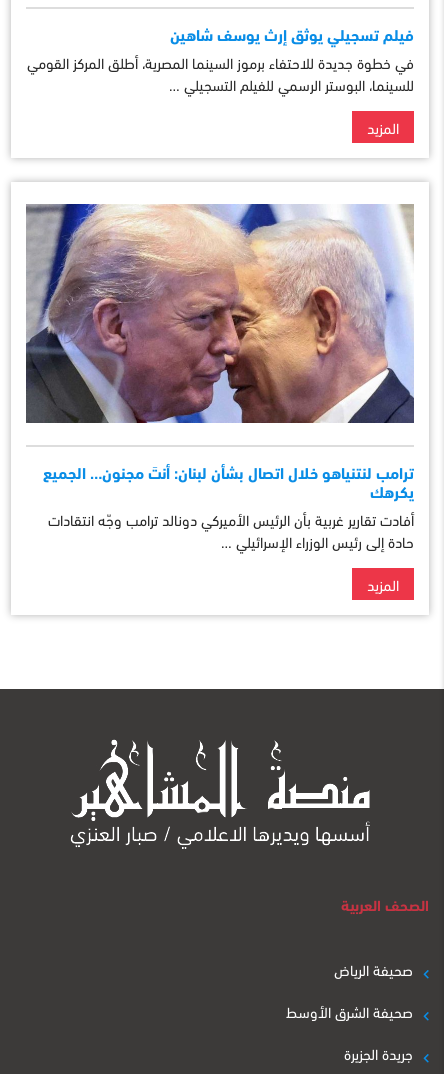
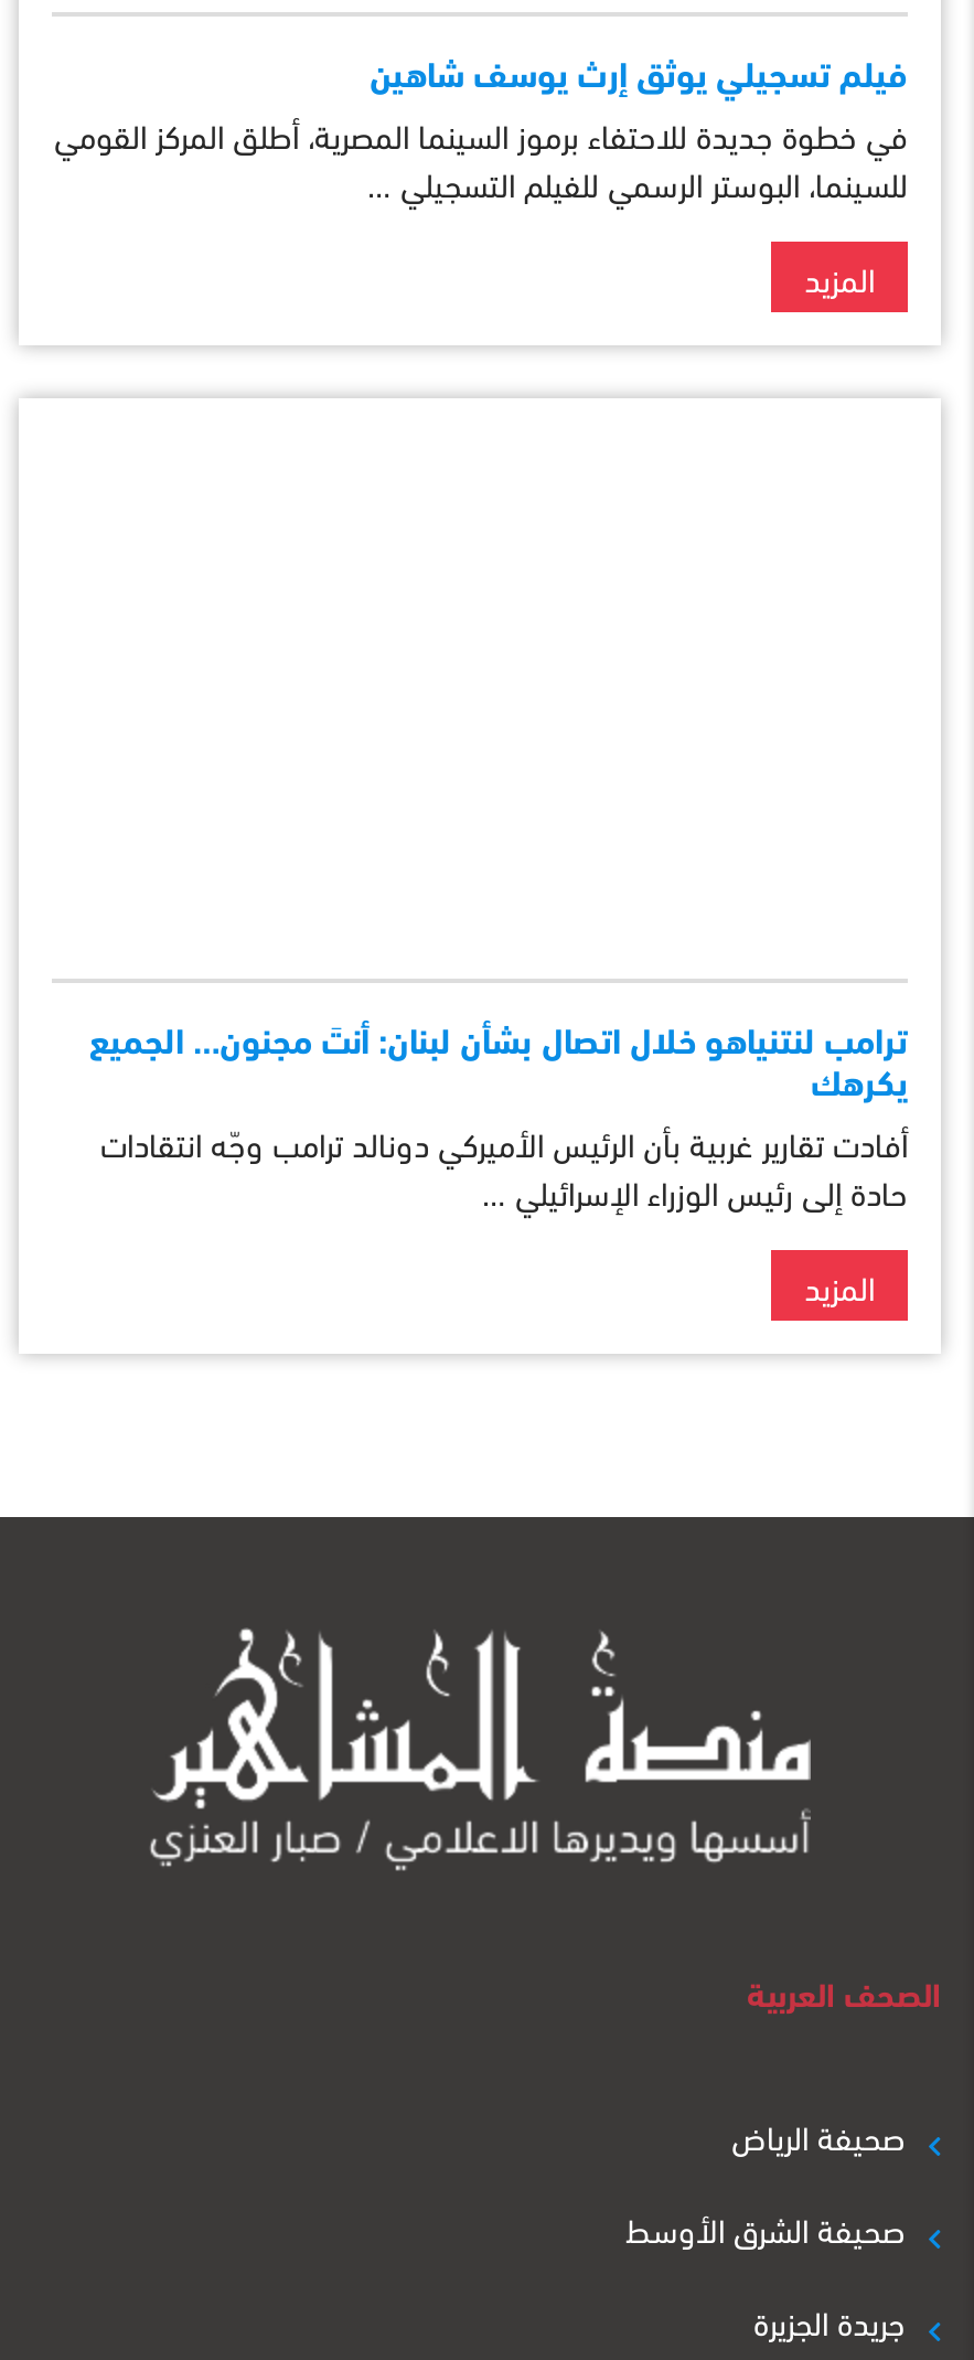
- [image]
